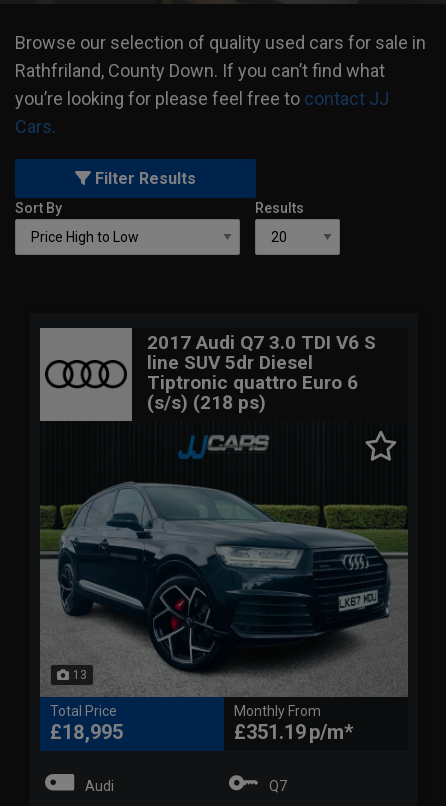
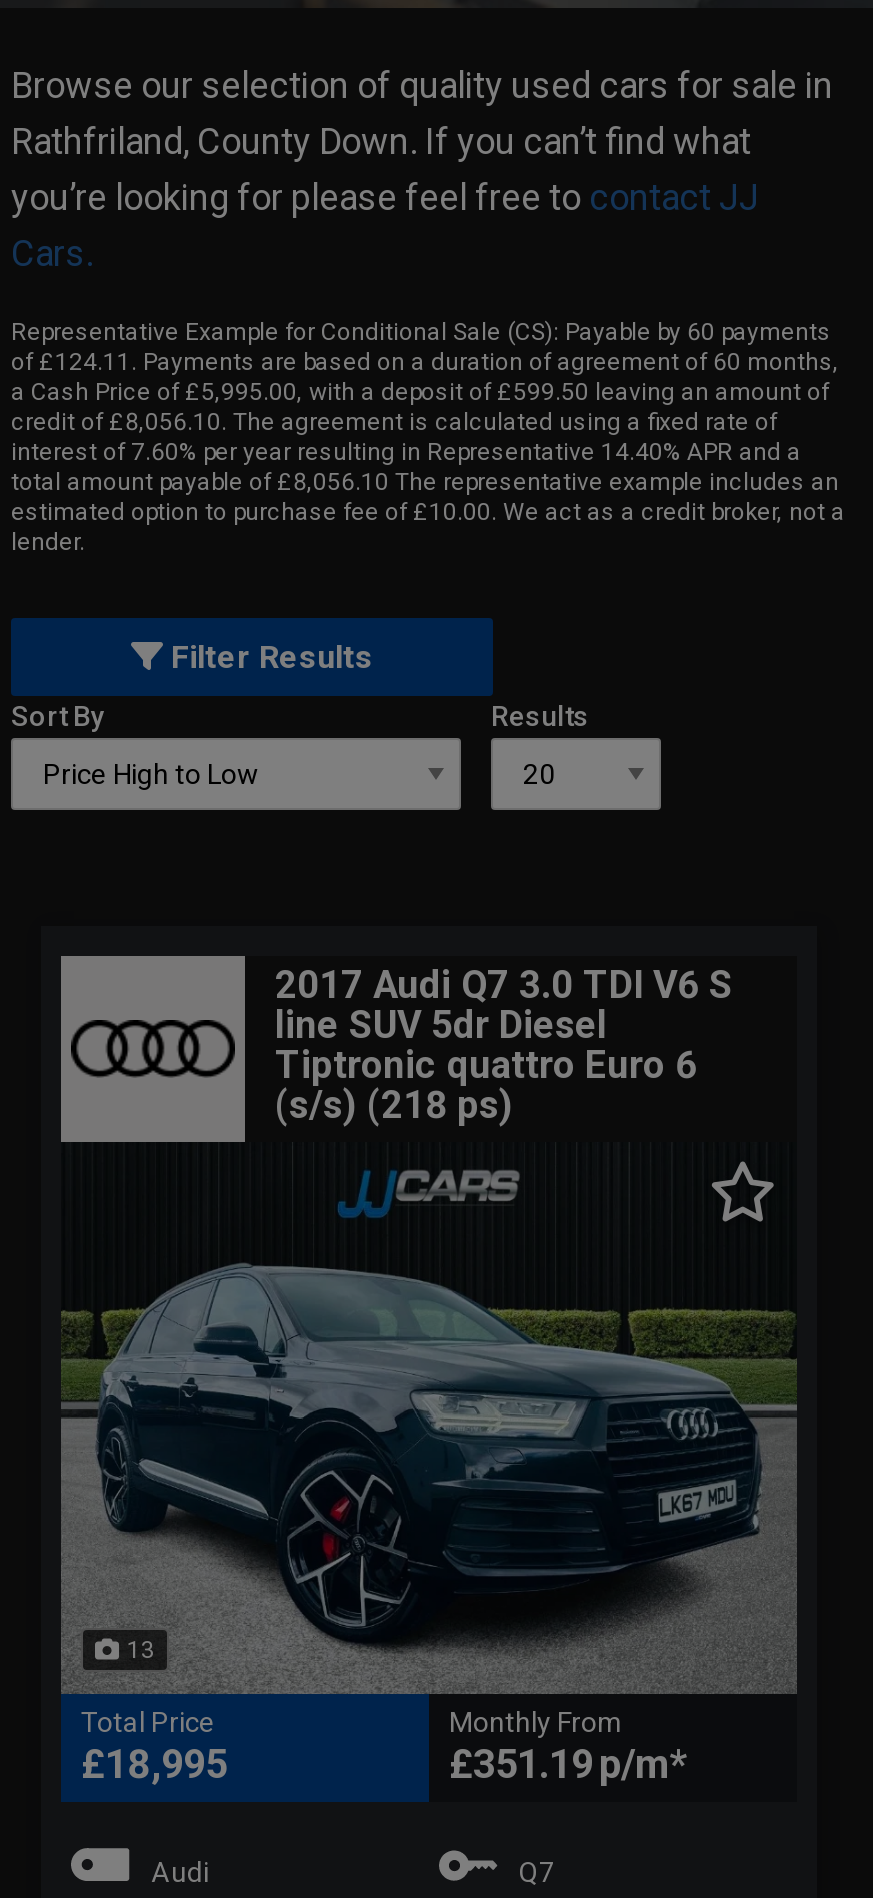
+ Representative Example for Conditional Sale (CS): Payable by 60 payments
+ of £124.11. Payments are based on a duration of agreement of 60 months,
+ a Cash Price of £5,995.00, with a deposit of £599.50 leaving an amount of
+ credit of £8,056.10. The agreement is calculated using a fixed rate of
+ interest of 7.60% per year resulting in Representative 14.40% APR and a
+ total amount payable of £8,056.10 The representative example includes an
+ estimated option to purchase fee of £10.00. We act as a credit broker, not a
+ lender.
